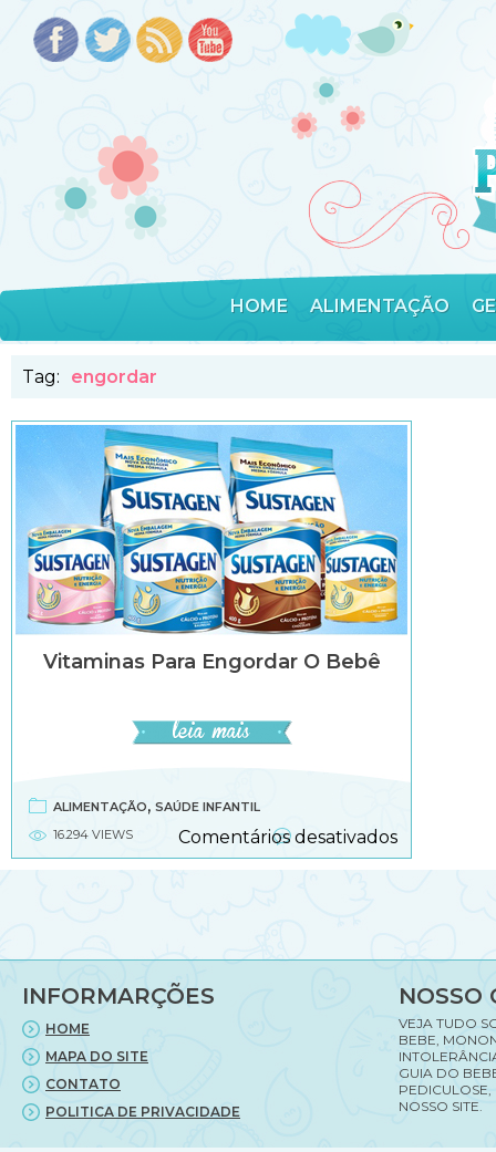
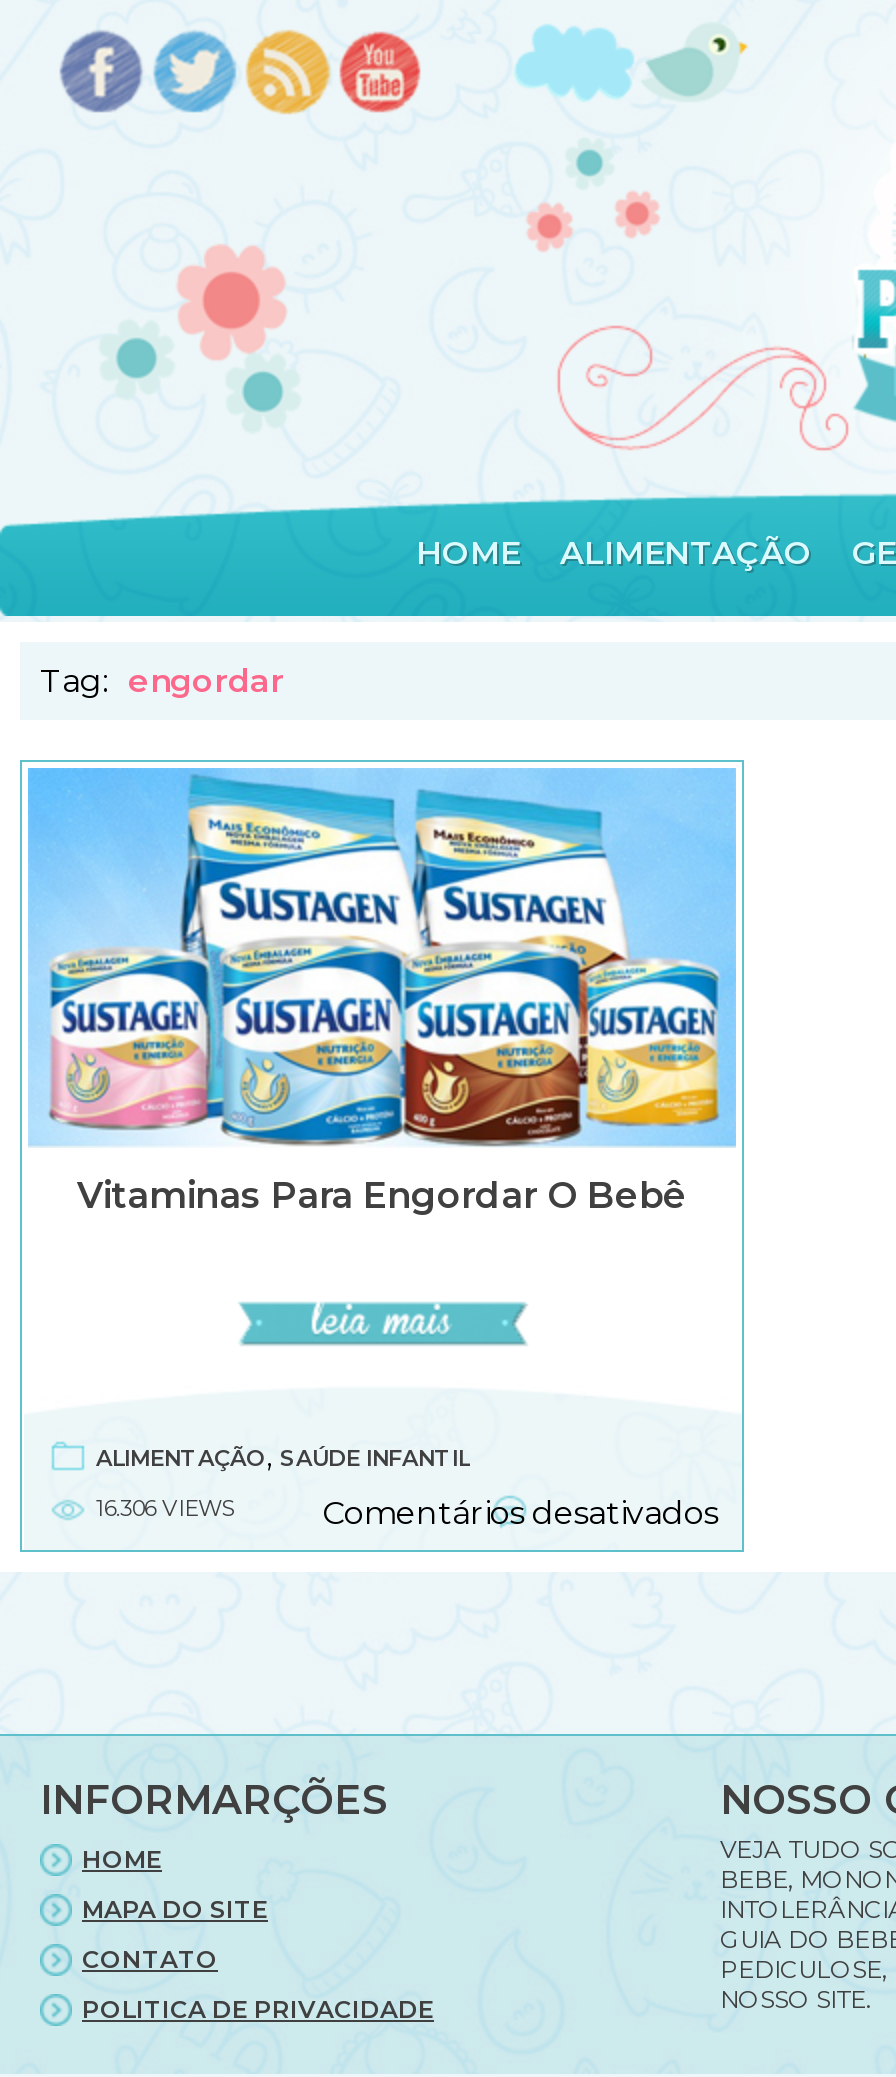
- 16.294 VIEWS
+ 16.306 VIEWS
